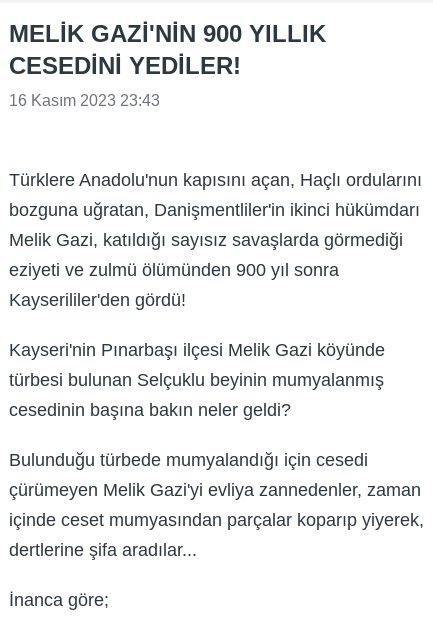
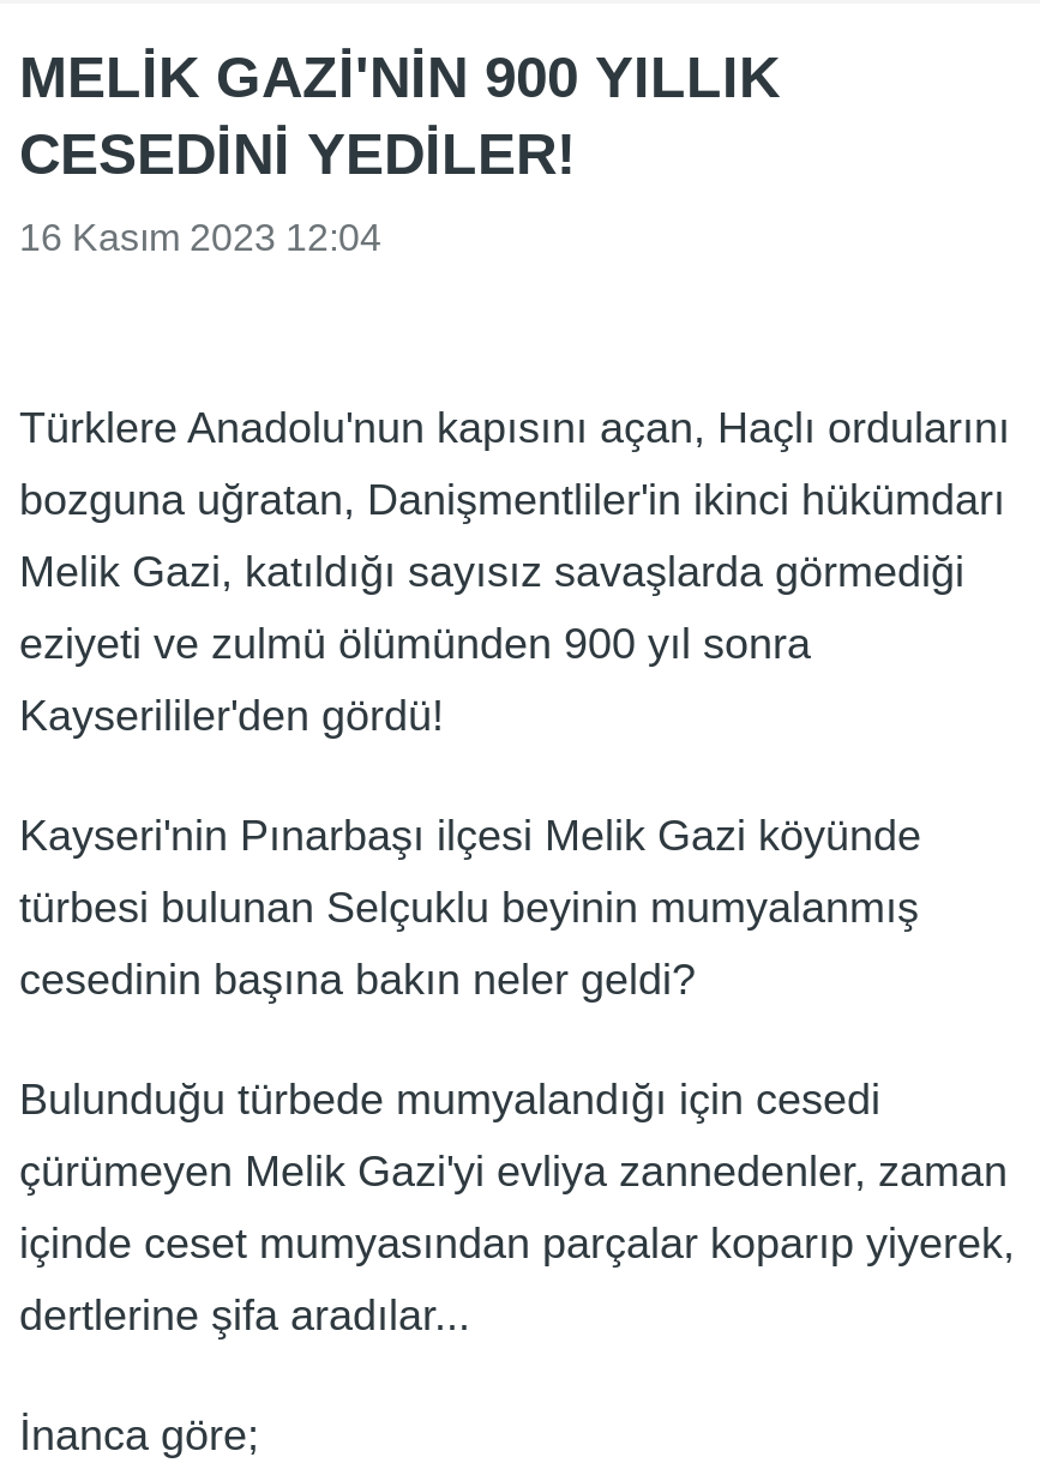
- 16 Kasım 2023 23:43
+ 16 Kasım 2023 12:04
